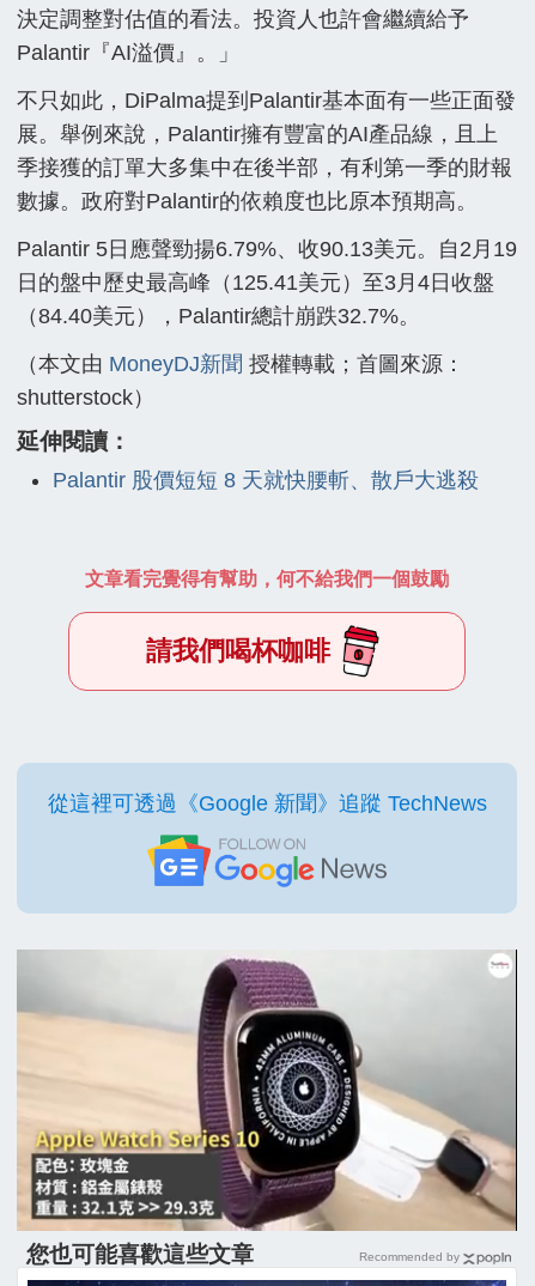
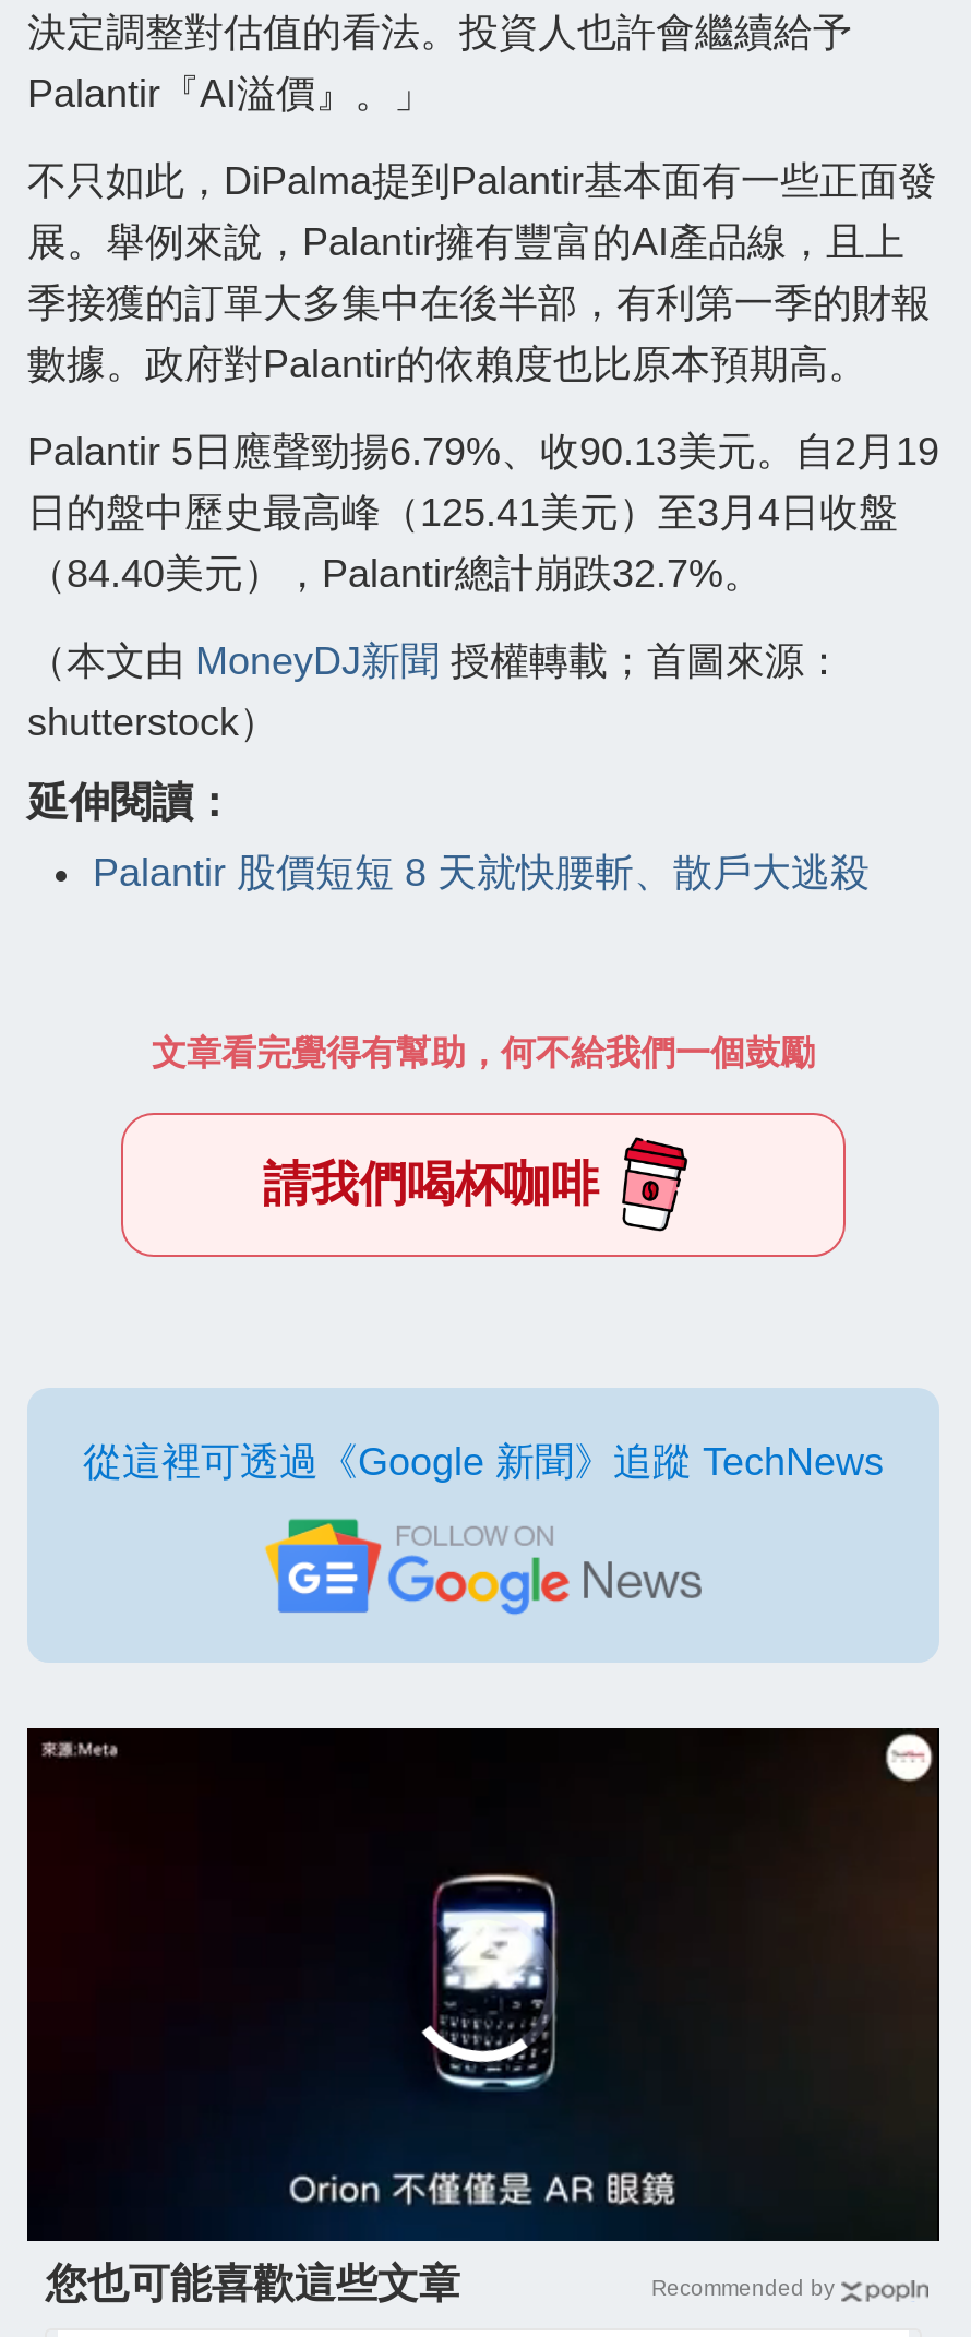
- [image]
+ [image]
